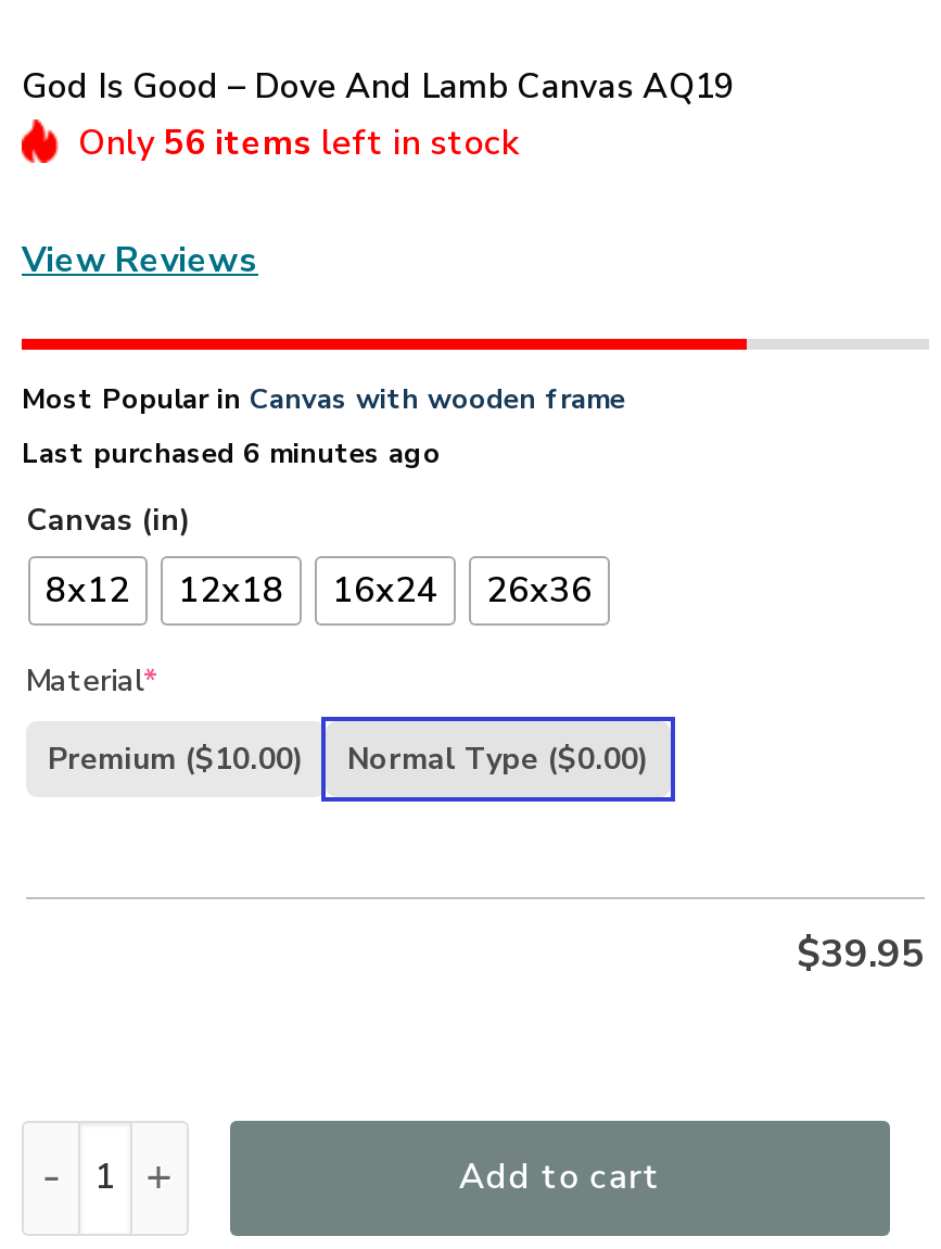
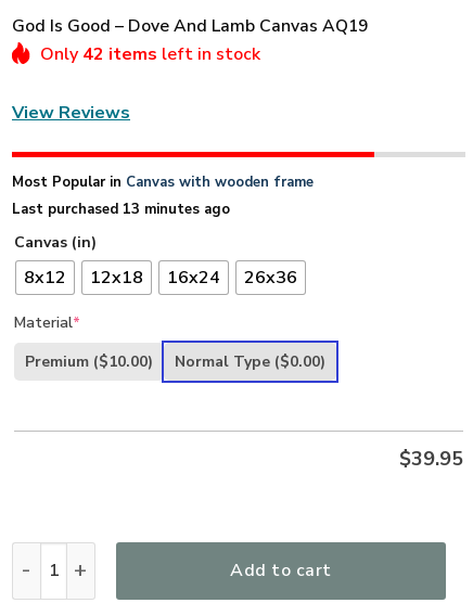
- Only 56 items left in stock
+ Only 42 items left in stock

- Last purchased 6 minutes ago
+ Last purchased 13 minutes ago
